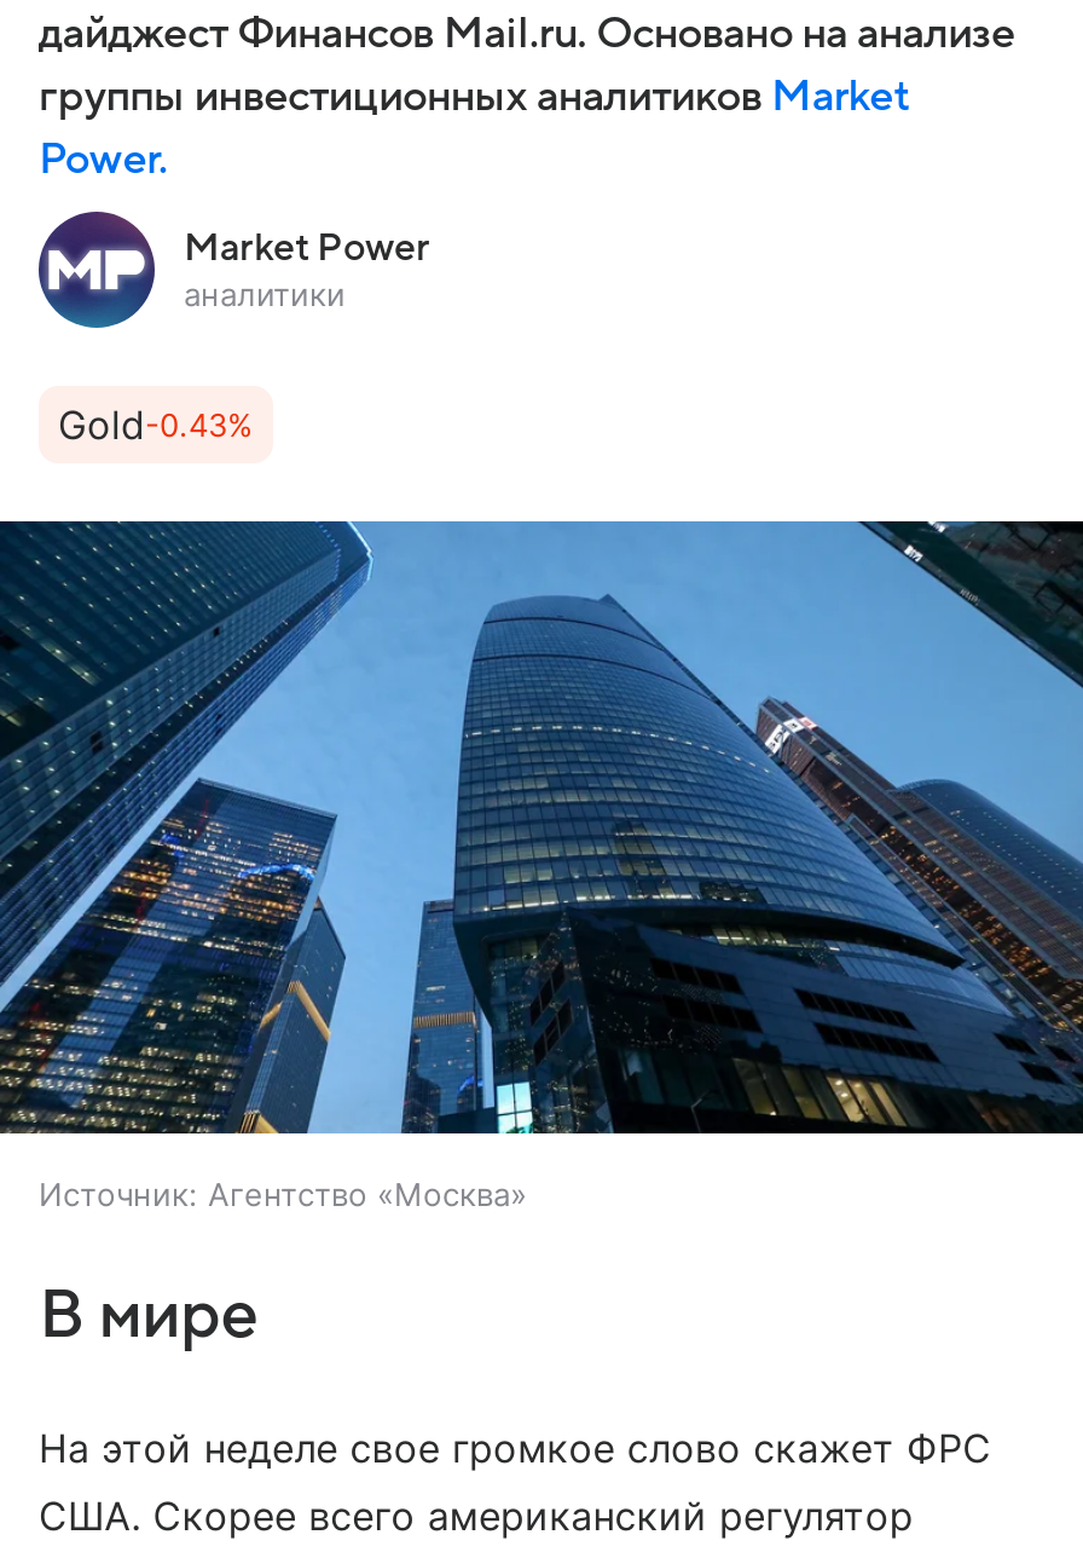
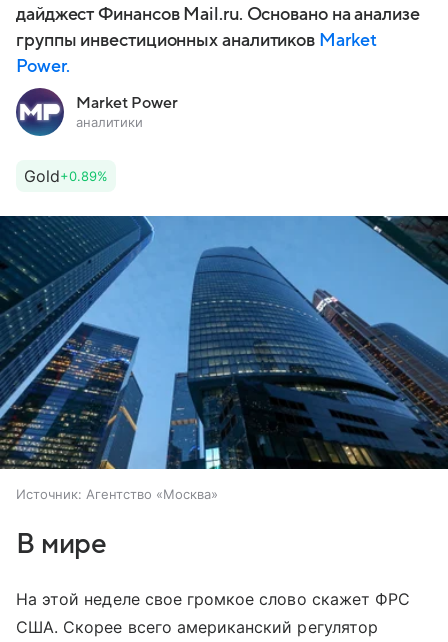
- Gold-0.43%
+ Gold+0.89%
